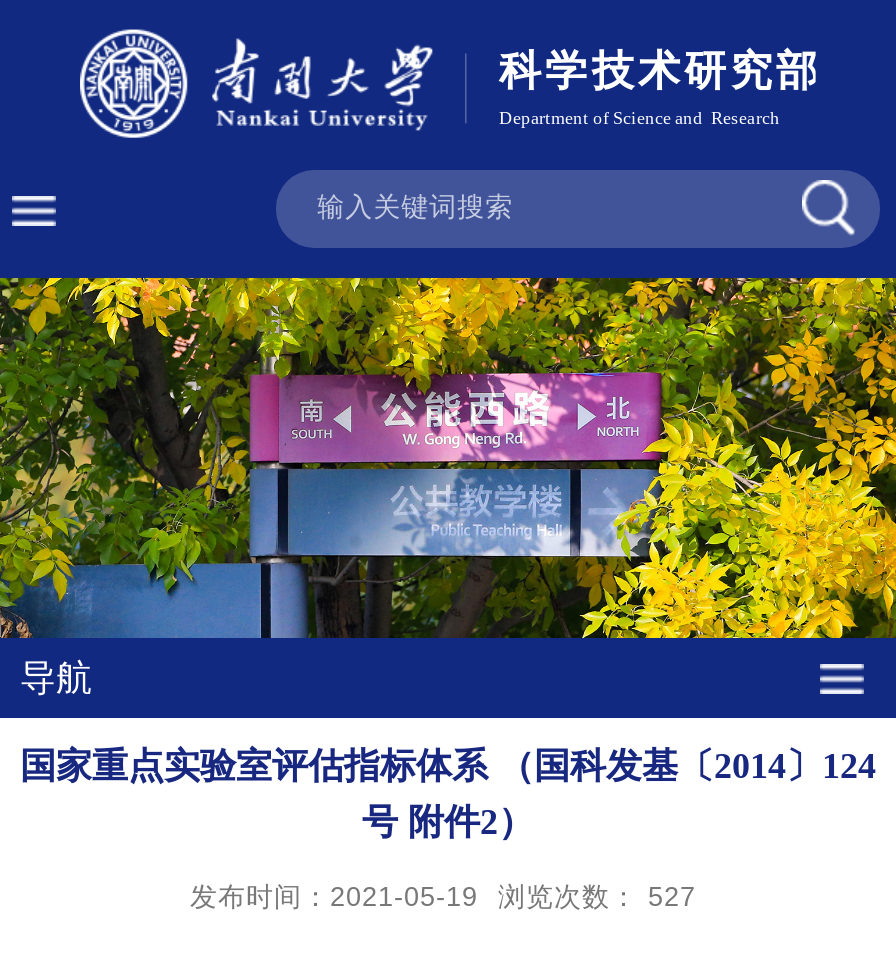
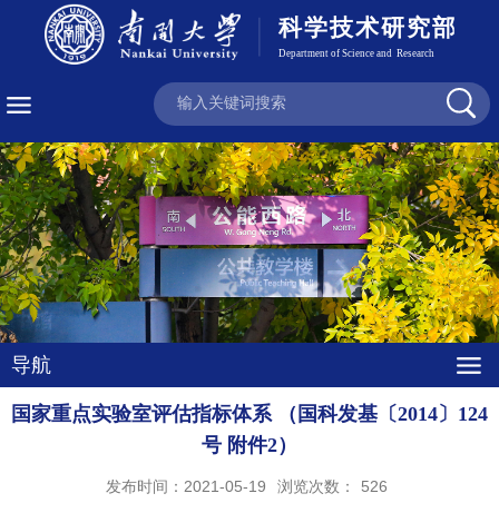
- 发布时间：2021-05-19 浏览次数： 527
+ 发布时间：2021-05-19 浏览次数： 526
